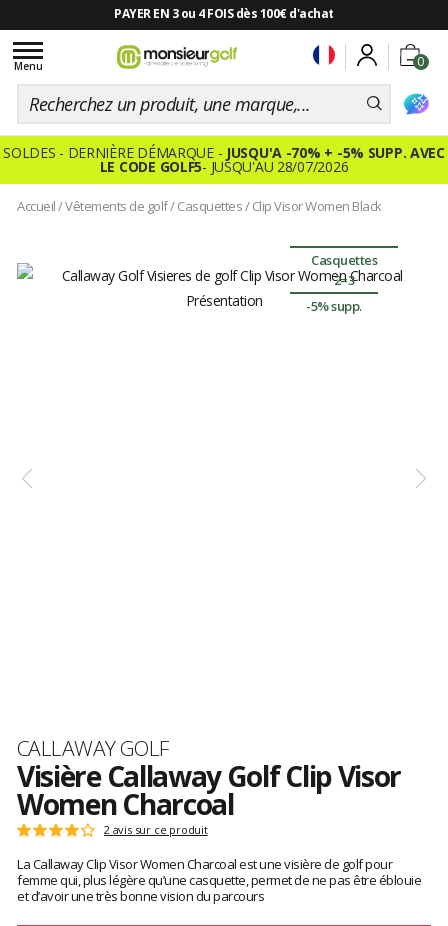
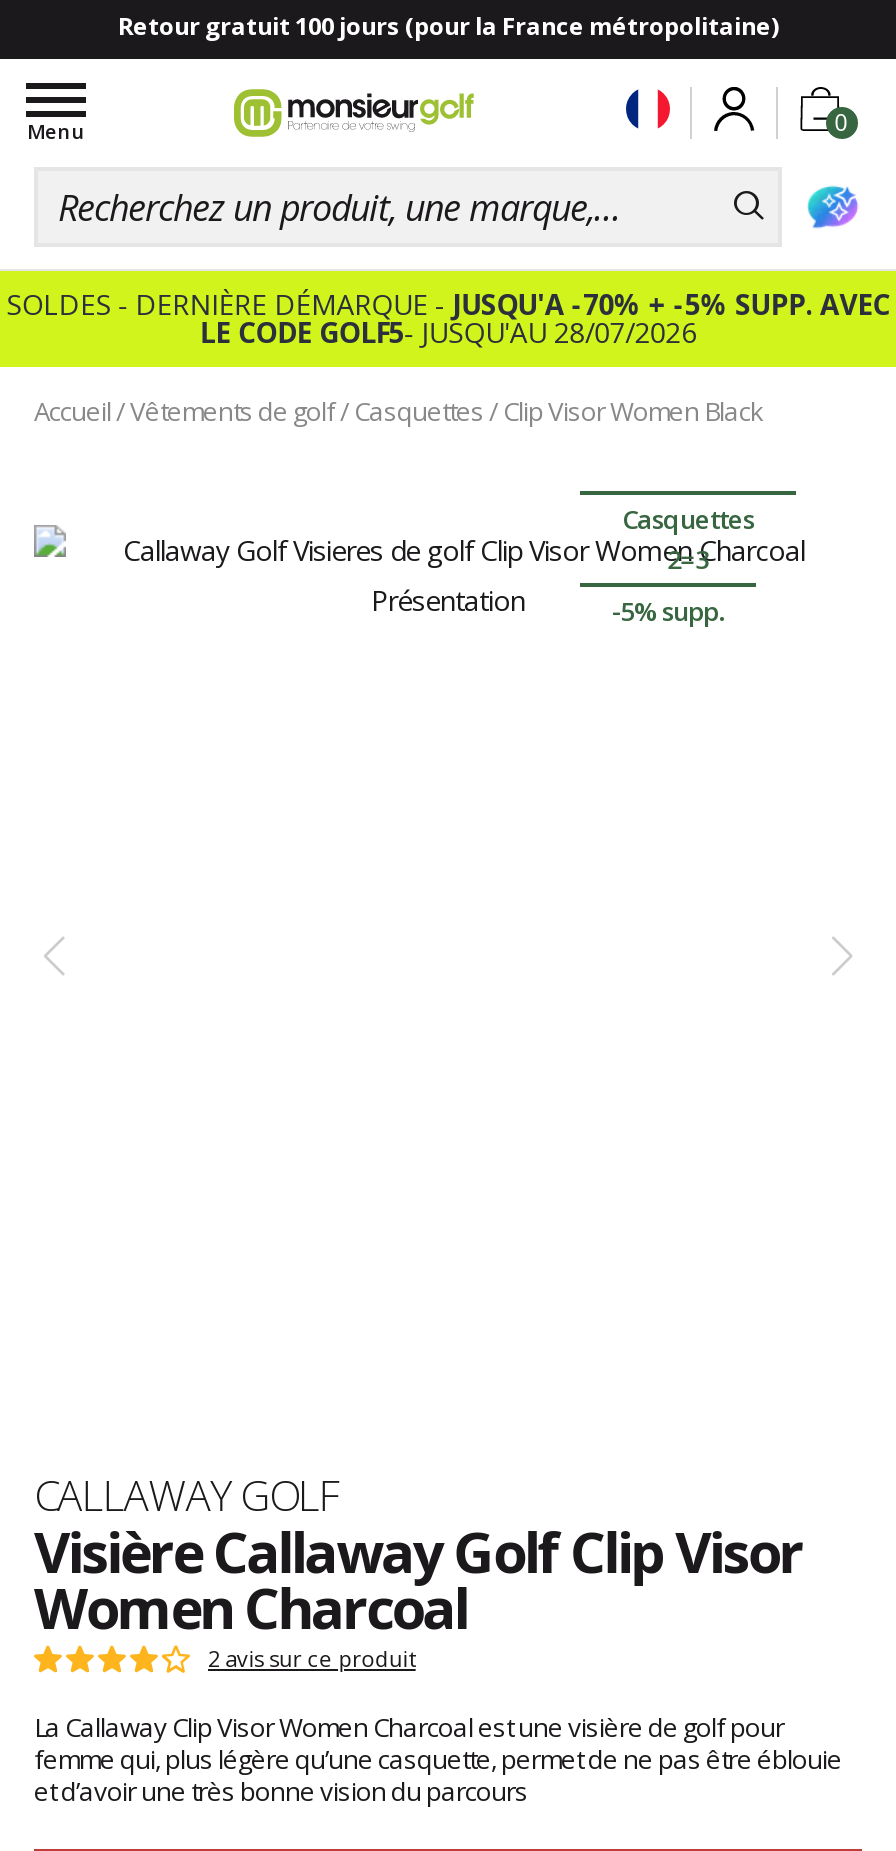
- PAYER EN 3 ou 4 FOIS dès 100€ d'achat
+ Retour gratuit 100 jours (pour la France métropolitaine)
